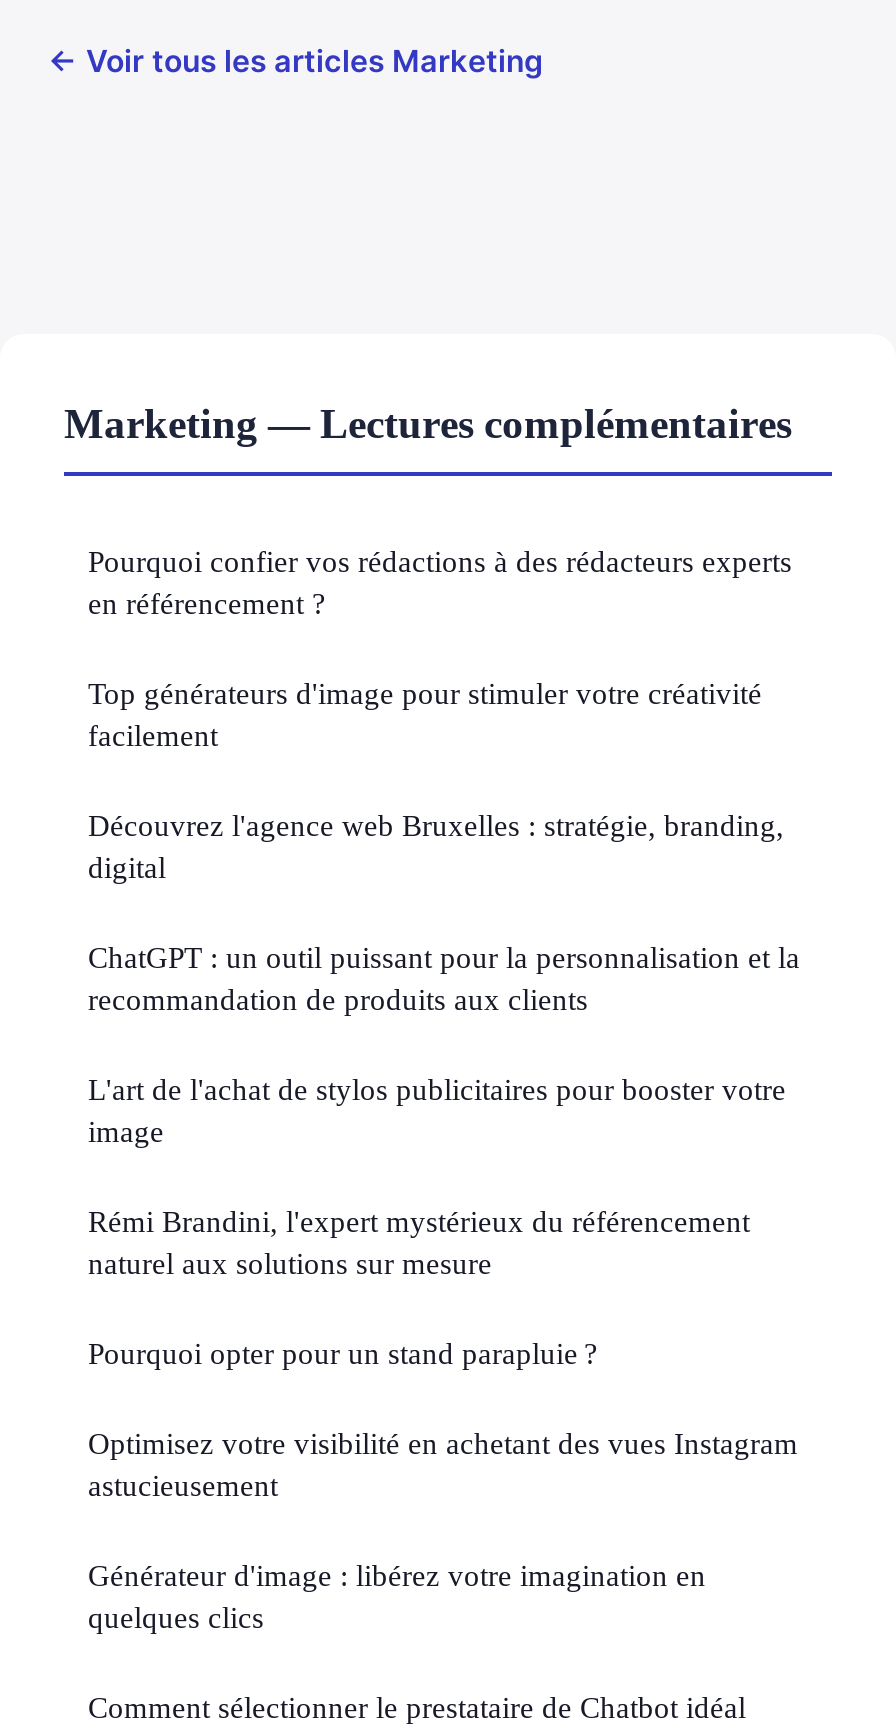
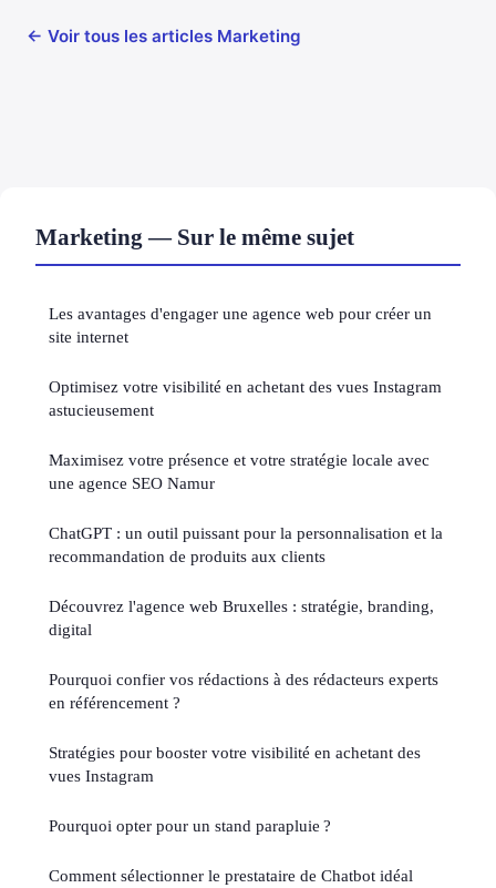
- Marketing — Lectures complémentaires
- Top générateurs d'image pour stimuler votre créativité
- facilement
- L'art de l'achat de stylos publicitaires pour booster votre
- image
- Rémi Brandini, l'expert mystérieux du référencement
- naturel aux solutions sur mesure
+ Marketing — Sur le même sujet
+ Les avantages d'engager une agence web pour créer un
+ site internet

moved down: ChatGPT : un outil puissant pour la personnalisation et la | recommandation de produits aux clients | Découvrez l'agence web Bruxelles : stratégie, branding, | digital | Pourquoi confier vos rédactions à des rédacteurs experts | en référencement ?

moved down: Pourquoi opter pour un stand parapluie ?

moved up: Optimisez votre visibilité en achetant des vues Instagram | astucieusement

- Générateur d'image : libérez votre imagination en
- quelques clics
+ Maximisez votre présence et votre stratégie locale avec
+ une agence SEO Namur
+ Stratégies pour booster votre visibilité en achetant des
+ vues Instagram
